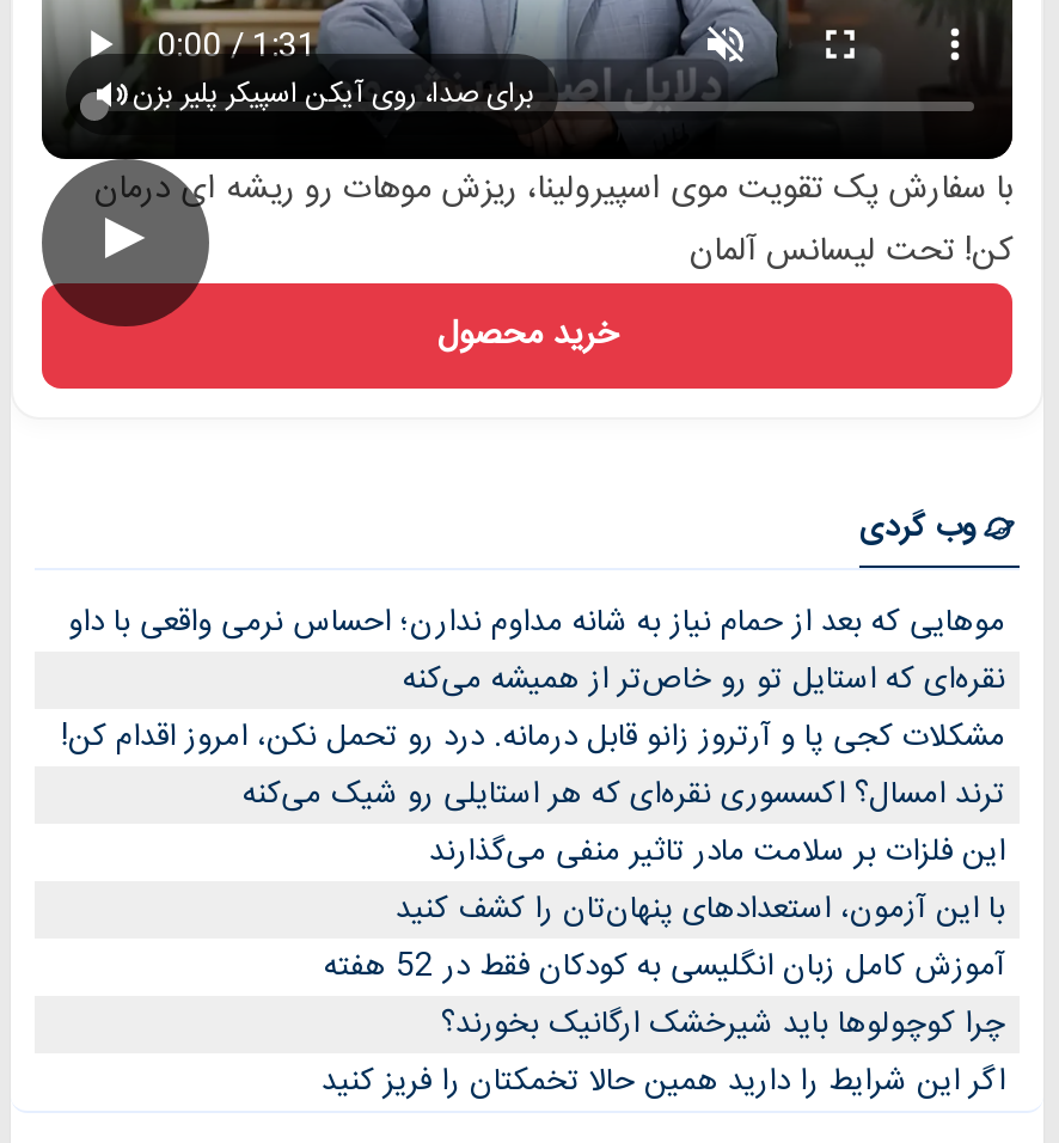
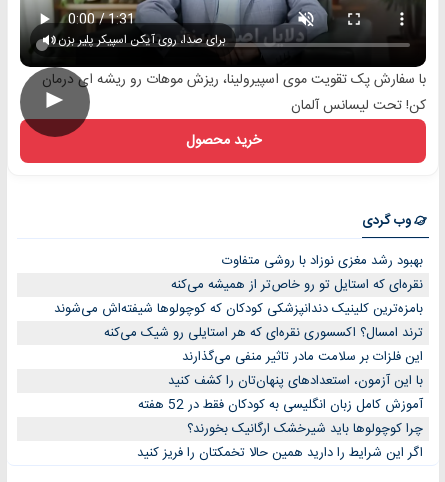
- موهایی که بعد از حمام نیاز به شانه مداوم ندارن؛ احساس نرمی واقعی با داو
+ بهبود رشد مغزی نوزاد با روشی متفاوت

- مشکلات کجی پا و آرتروز زانو قابل درمانه. درد رو تحمل نکن، امروز اقدام کن!
+ بامزه‌ترین کلینیک دندانپزشکی کودکان که کوچولوها شیفته‌اش می‌شوند
